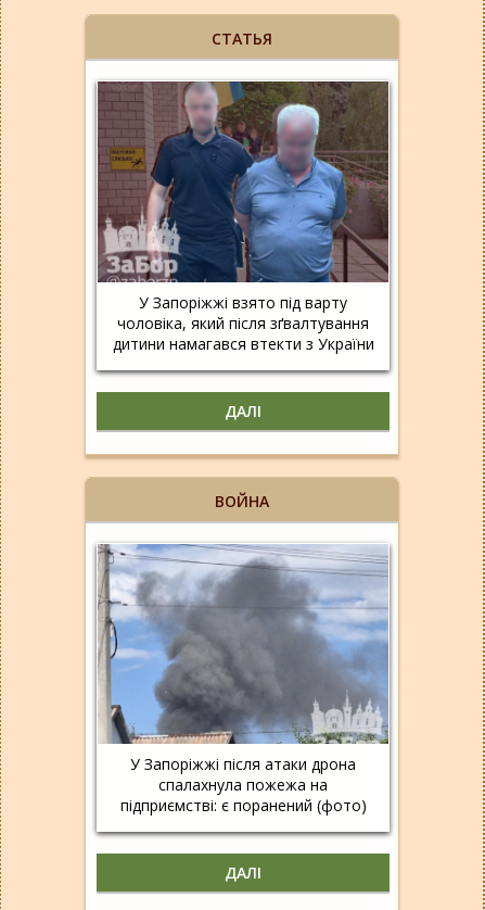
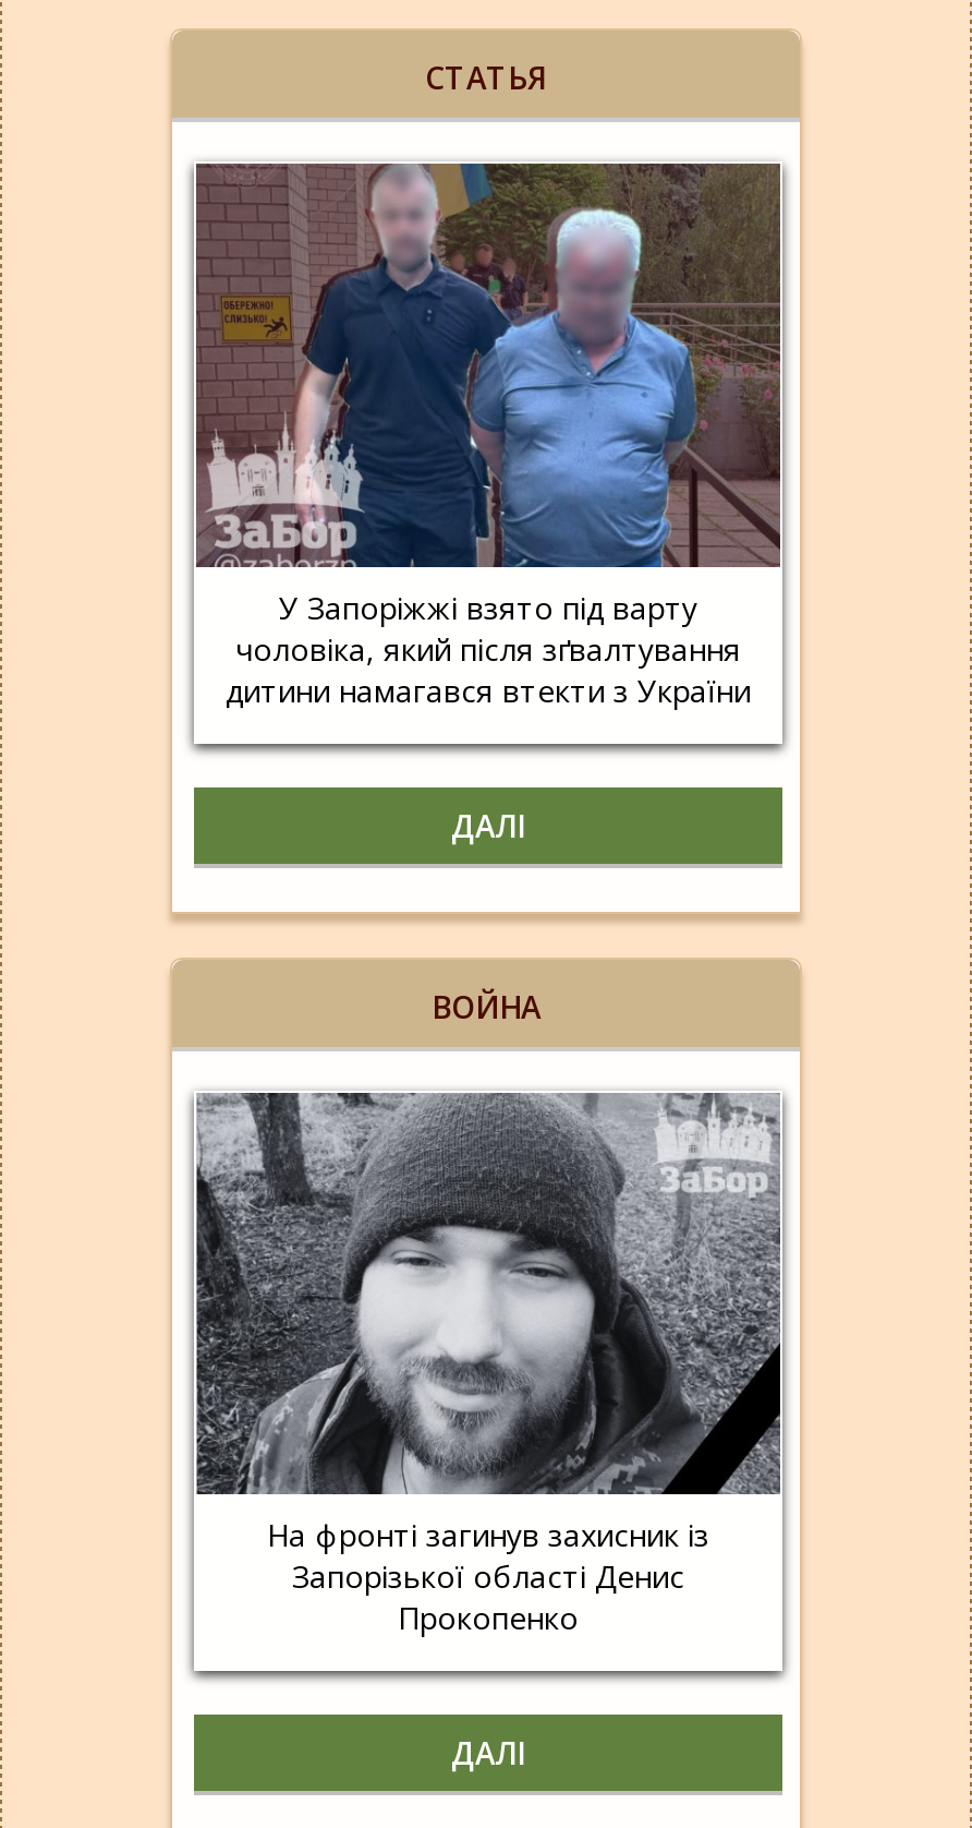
- [image]
- У Запоріжжі після атаки дрона
- спалахнула пожежа на
- підприємстві: є поранений (фото)
+ [image]
+ На фронті загинув захисник із
+ Запорізької області Денис
+ Прокопенко
